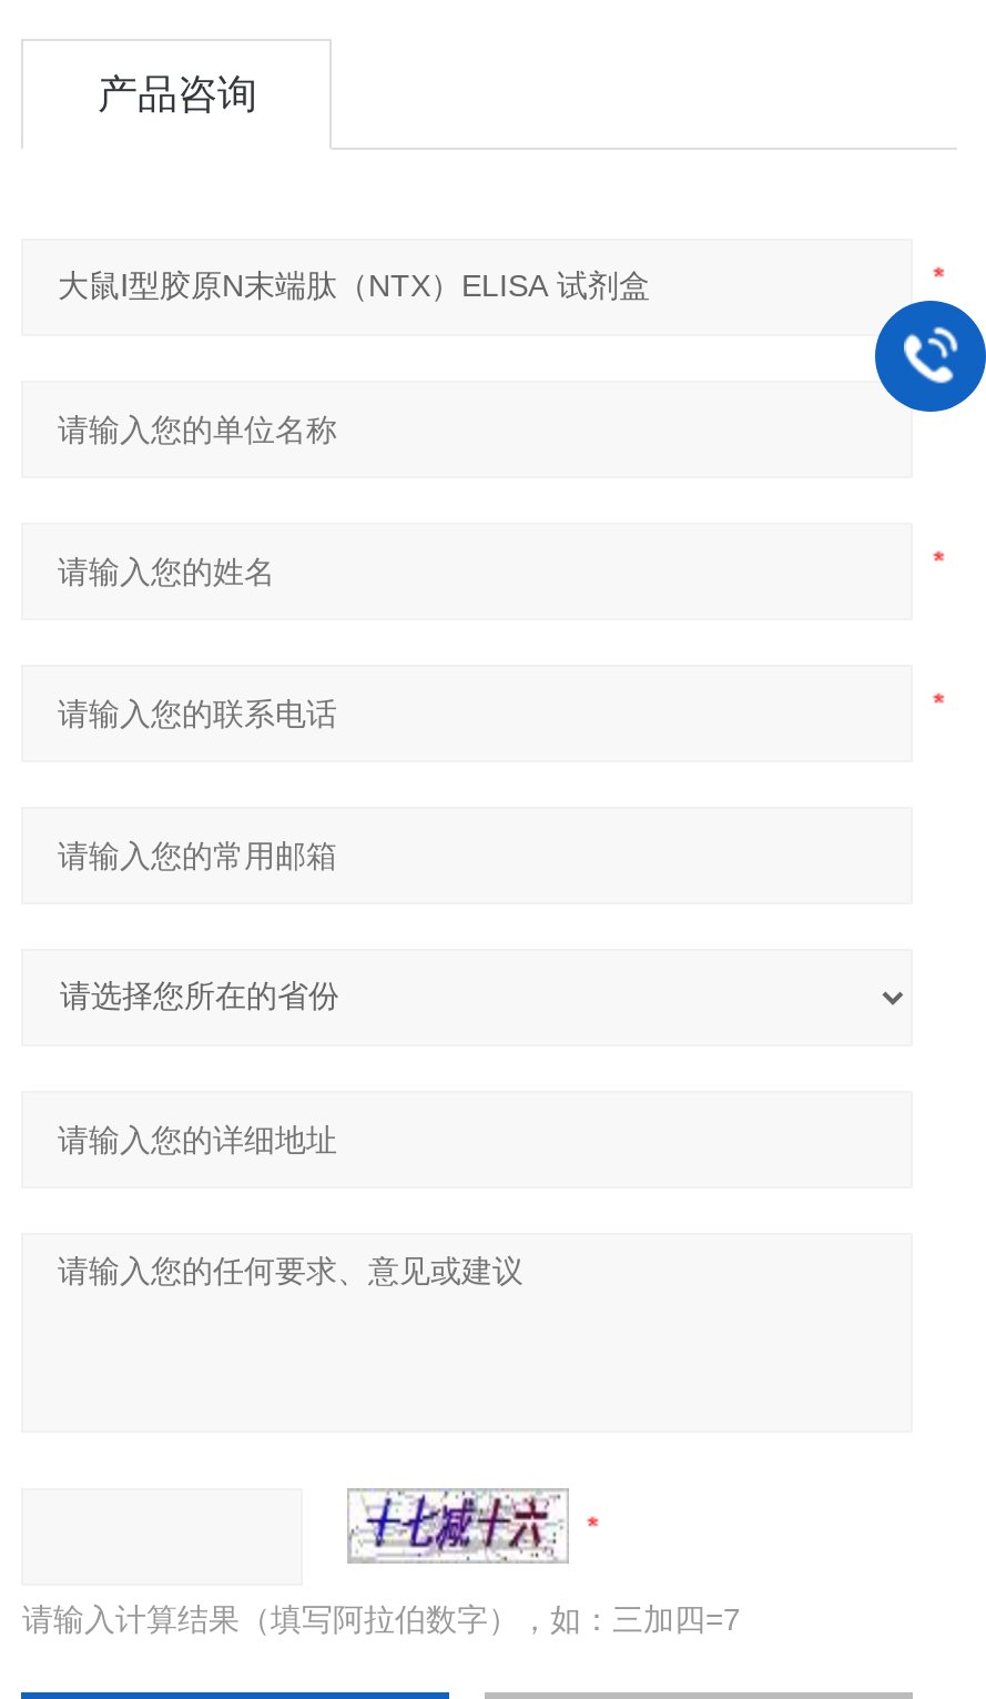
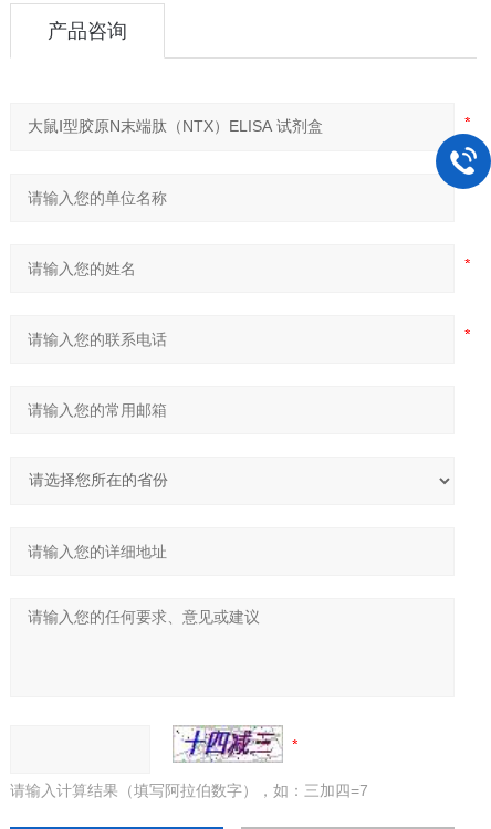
- [image]
+ [image]
